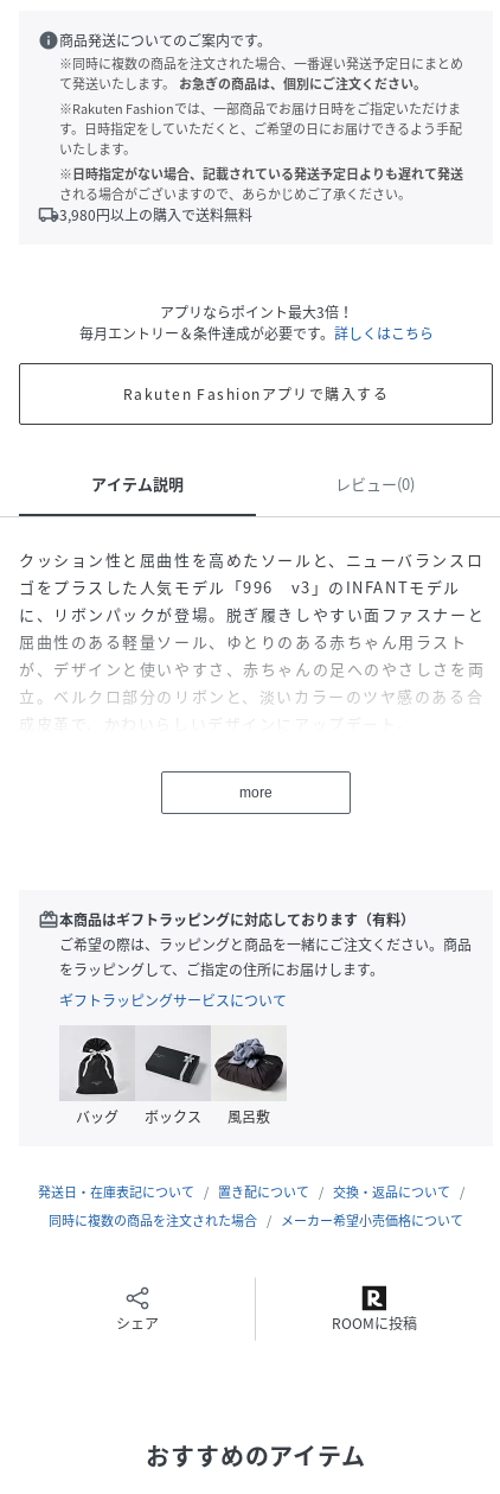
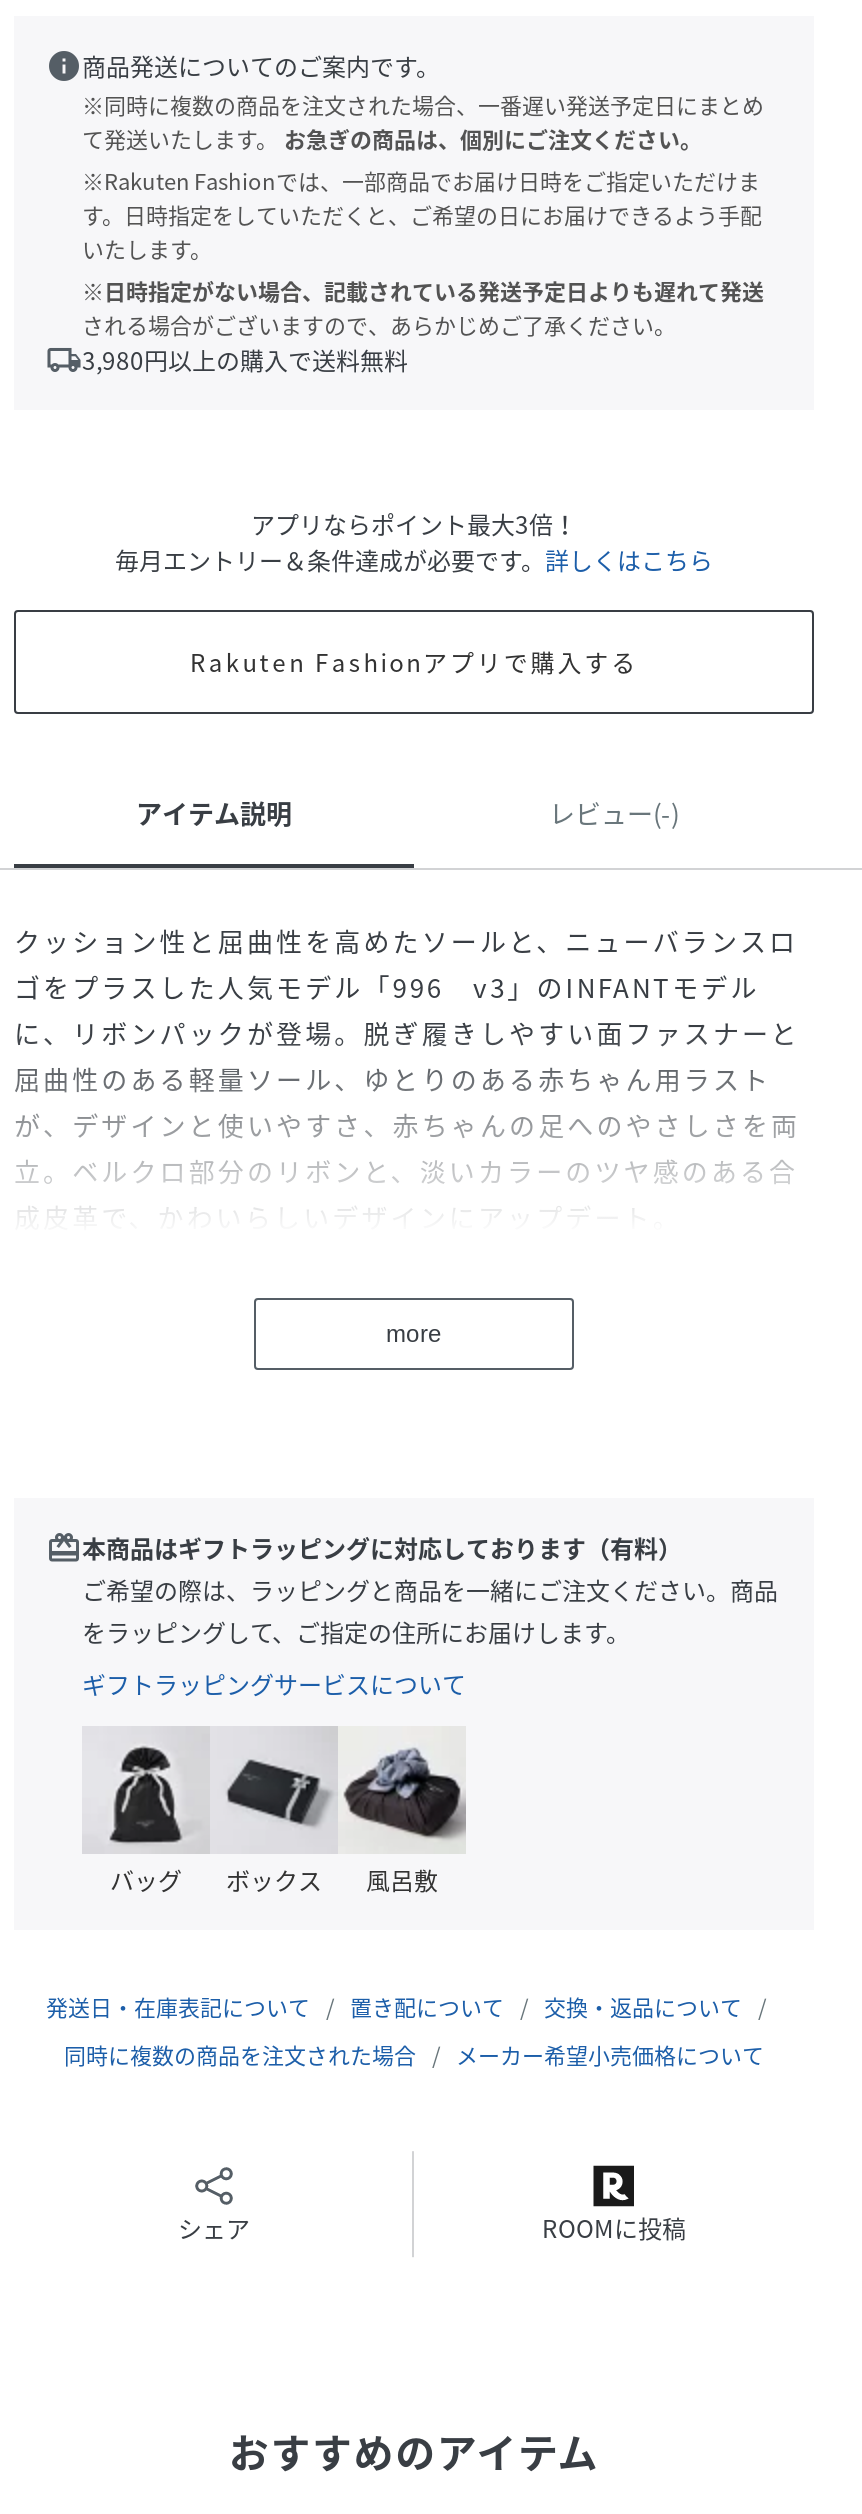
- レビュー(0)
+ レビュー(-)
